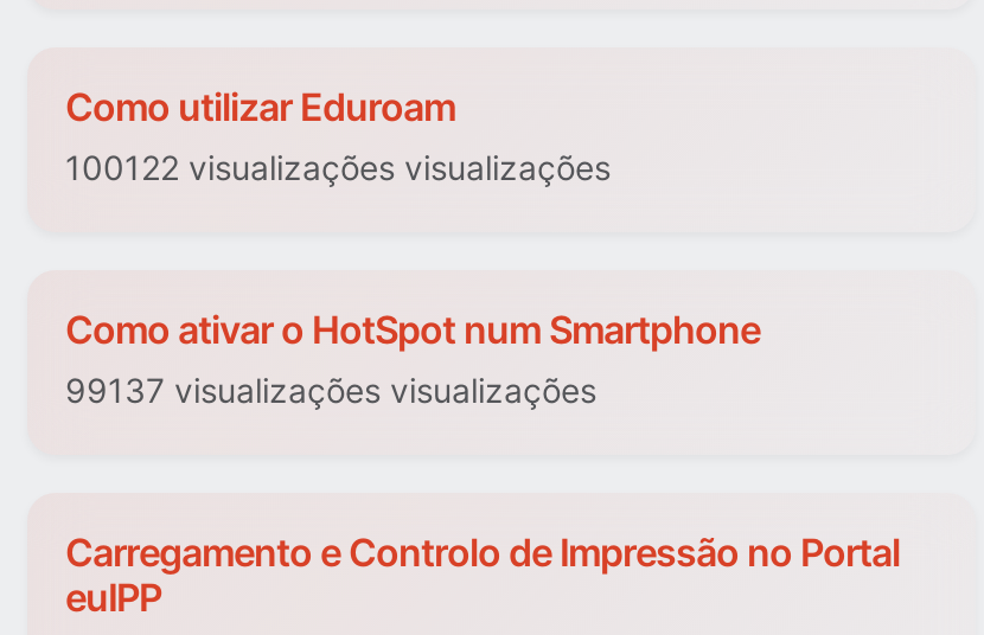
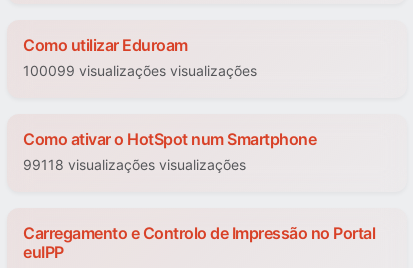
- 100122 visualizações visualizações
+ 100099 visualizações visualizações

- 99137 visualizações visualizações
+ 99118 visualizações visualizações
